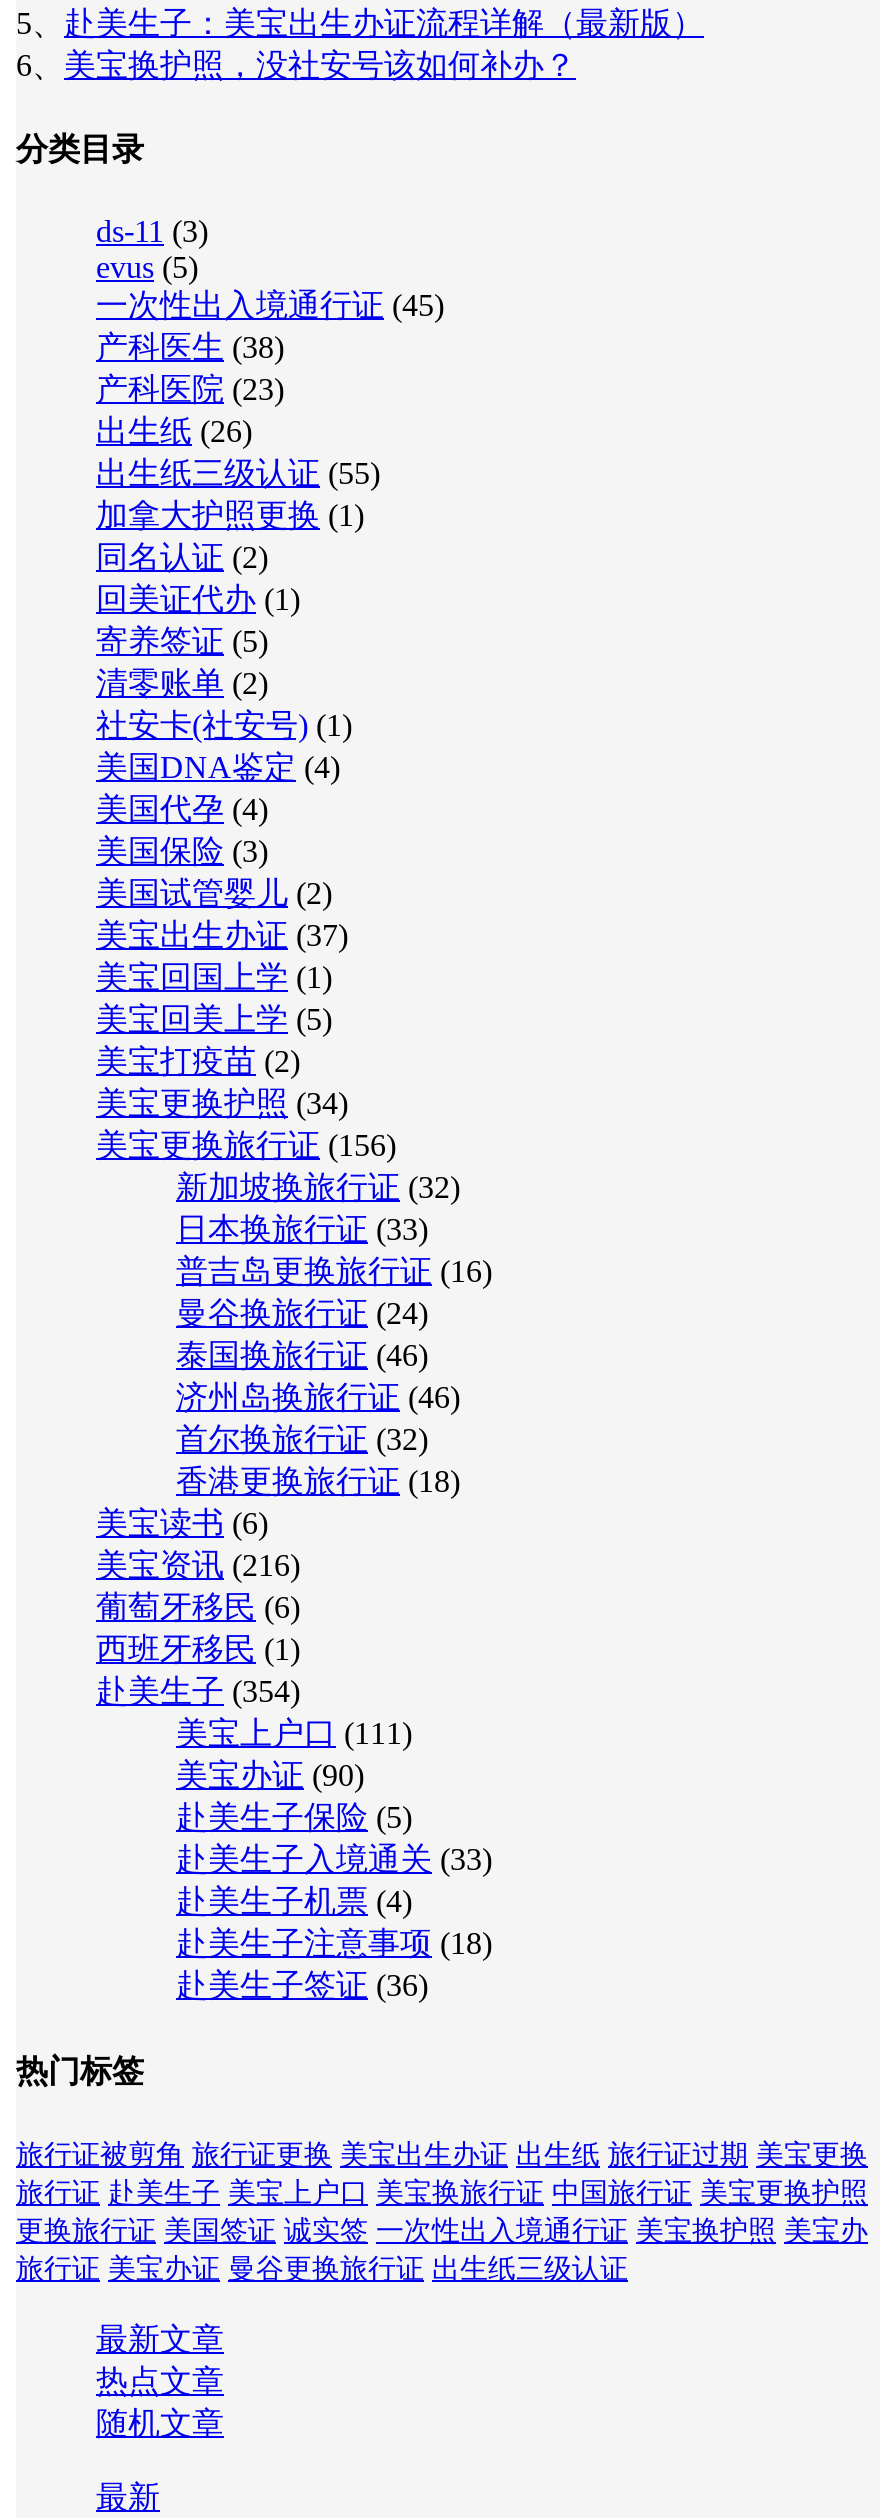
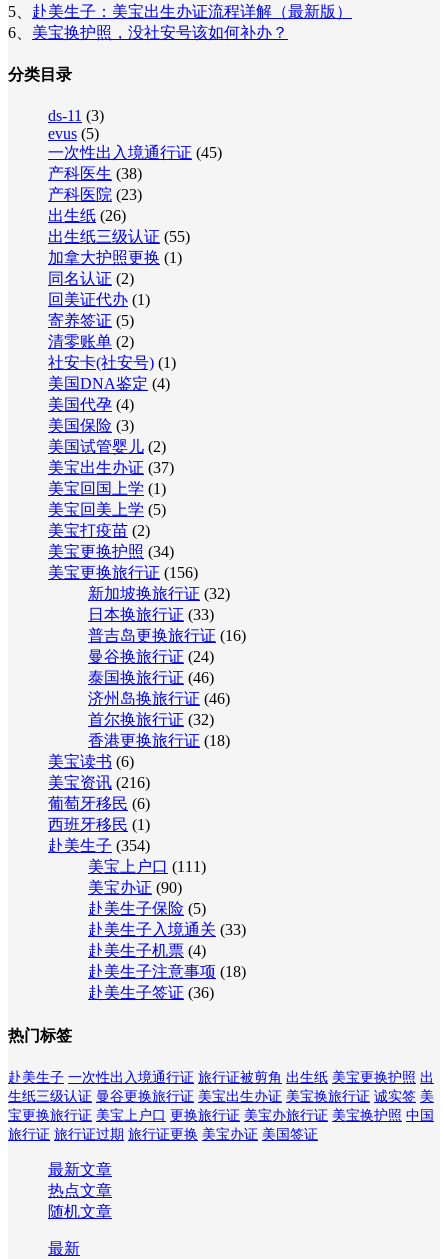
- 旅行证被剪角 旅行证更换 美宝出生办证 出生纸 旅行证过期 美宝更换
- 旅行证 赴美生子 美宝上户口 美宝换旅行证 中国旅行证 美宝更换护照
- 更换旅行证 美国签证 诚实签 一次性出入境通行证 美宝换护照 美宝办
- 旅行证 美宝办证 曼谷更换旅行证 出生纸三级认证
+ 赴美生子 一次性出入境通行证 旅行证被剪角 出生纸 美宝更换护照 出
+ 生纸三级认证 曼谷更换旅行证 美宝出生办证 美宝换旅行证 诚实签 美
+ 宝更换旅行证 美宝上户口 更换旅行证 美宝办旅行证 美宝换护照 中国
+ 旅行证 旅行证过期 旅行证更换 美宝办证 美国签证
